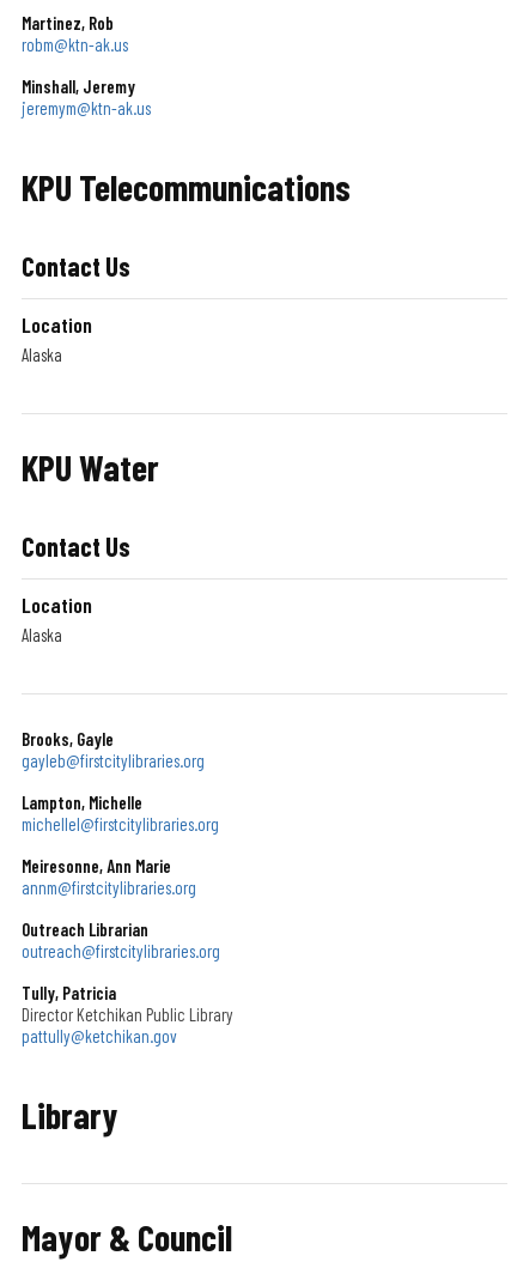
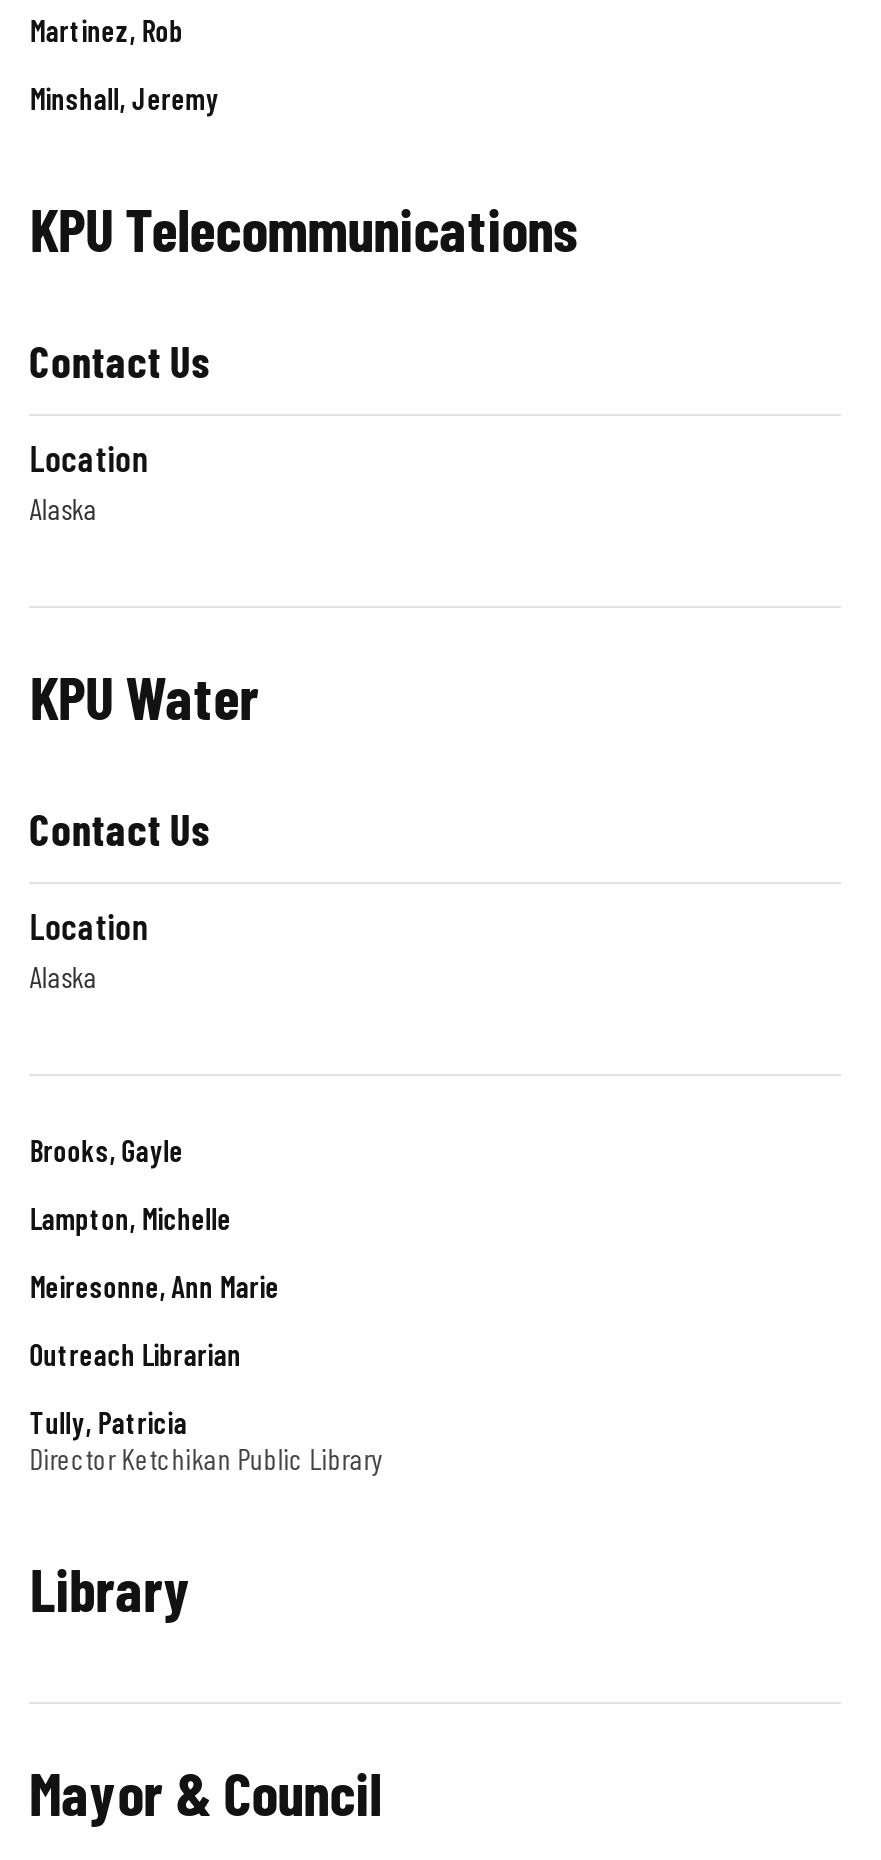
- robm@ktn-ak.us

- jeremym@ktn-ak.us

- gayleb@firstcitylibraries.org

- michellel@firstcitylibraries.org

- annm@firstcitylibraries.org

- outreach@firstcitylibraries.org

- pattully@ketchikan.gov
